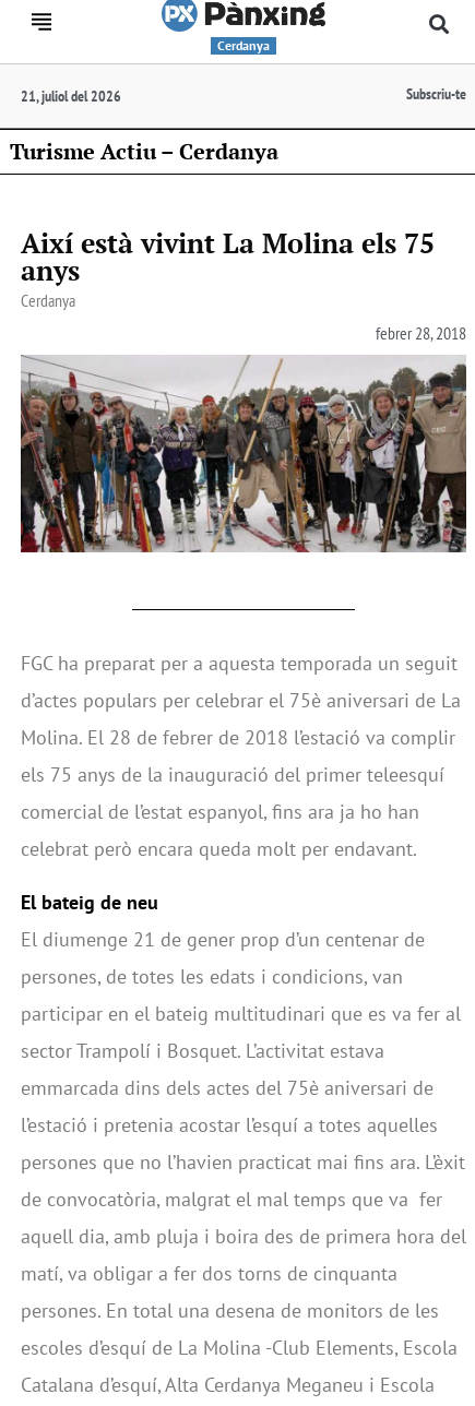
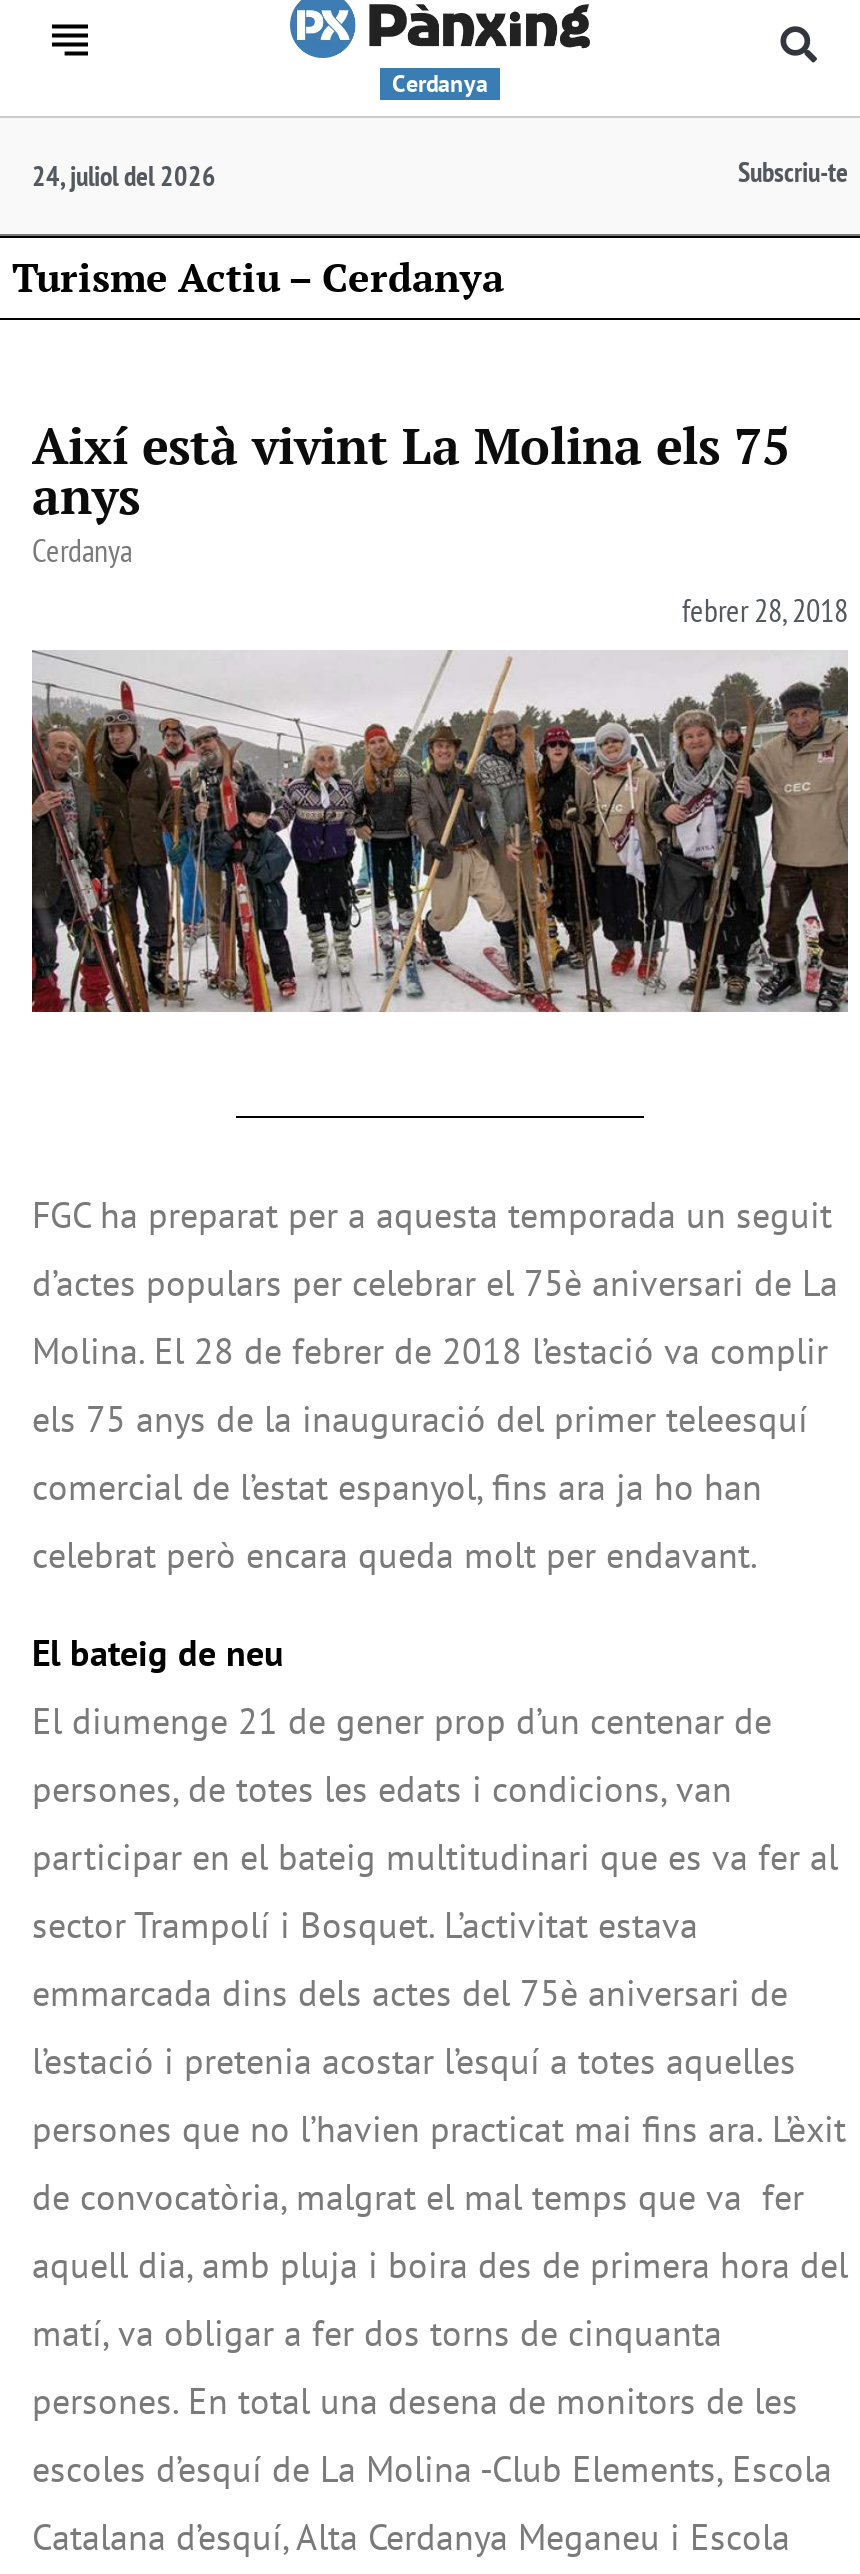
- 21, juliol del 2026
+ 24, juliol del 2026
